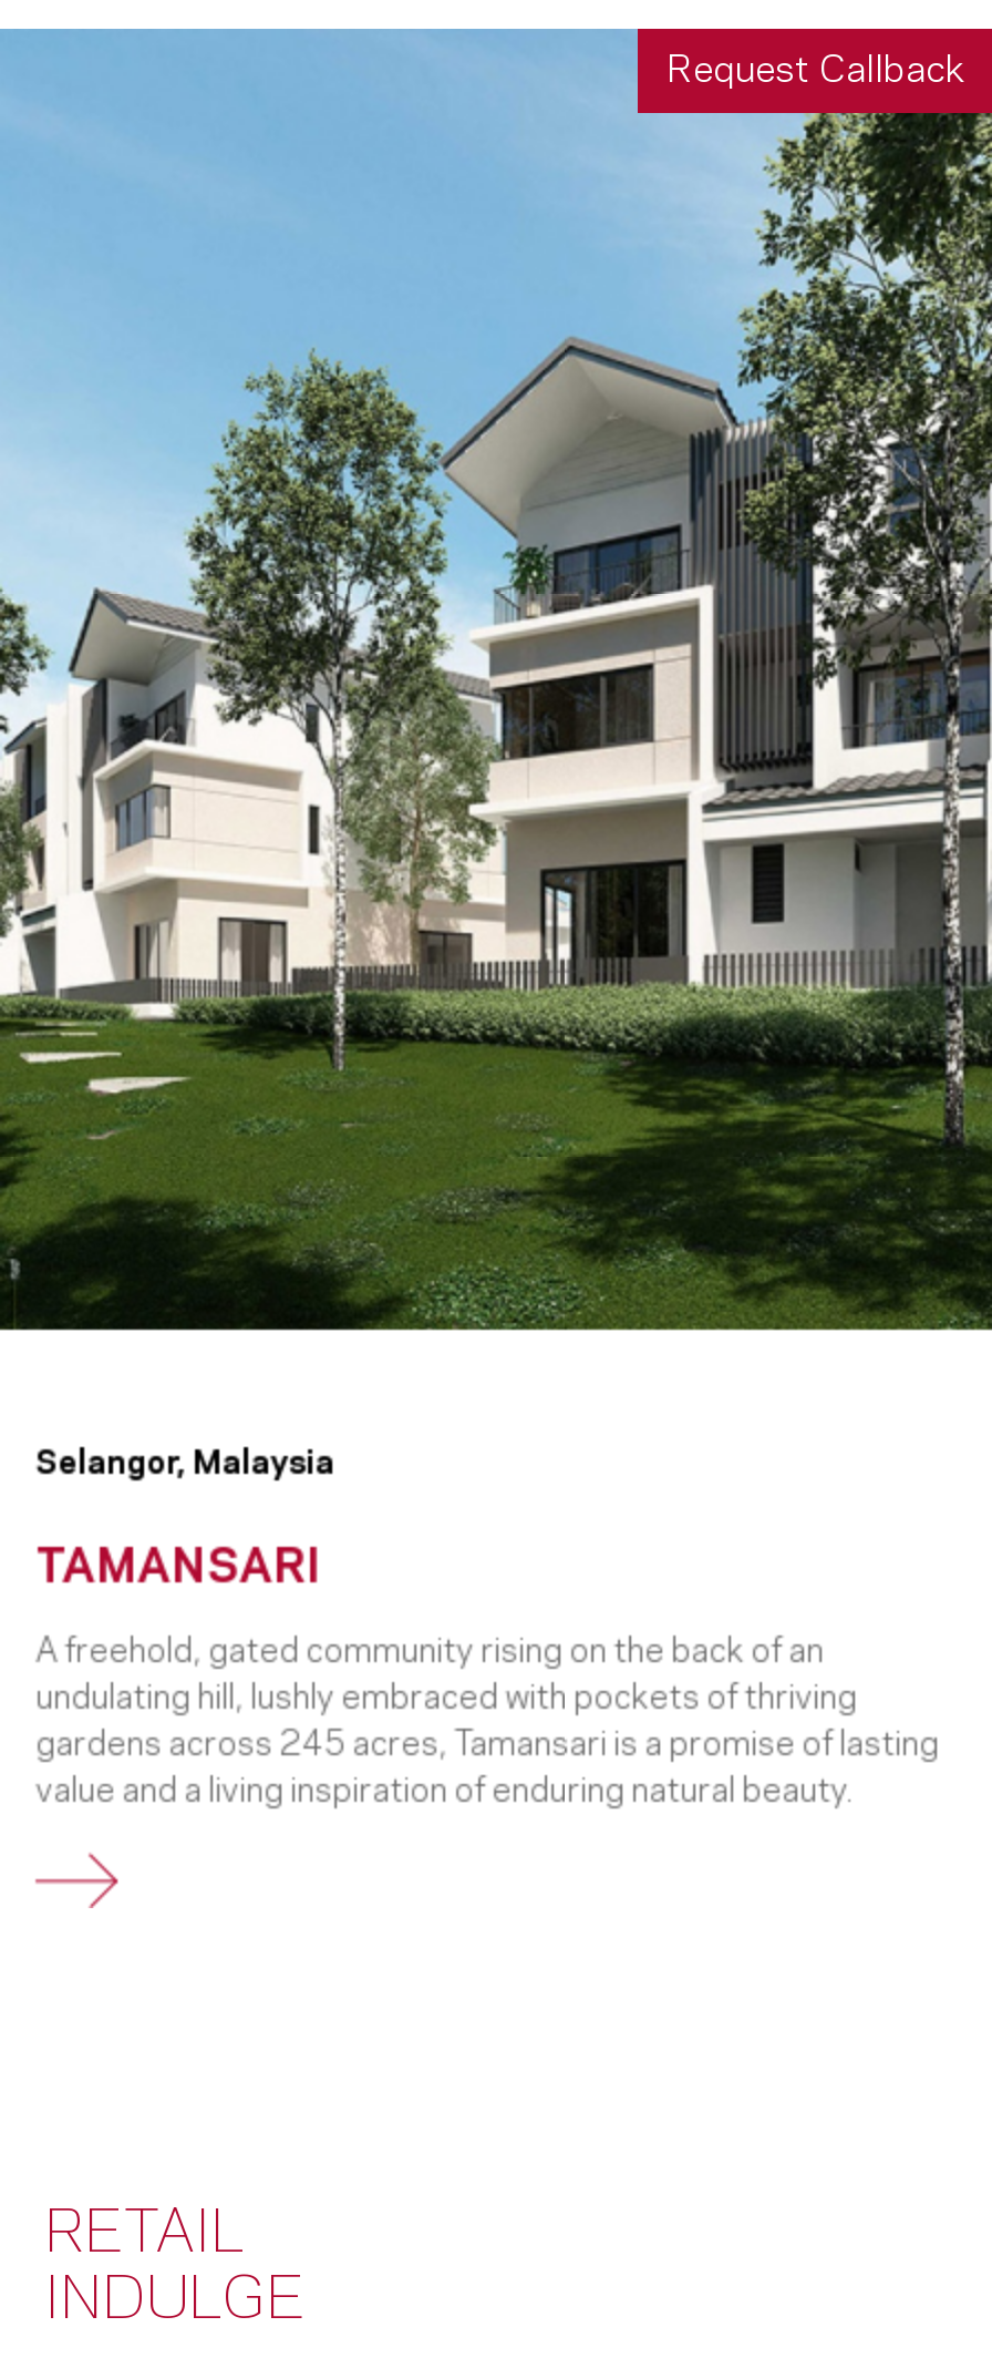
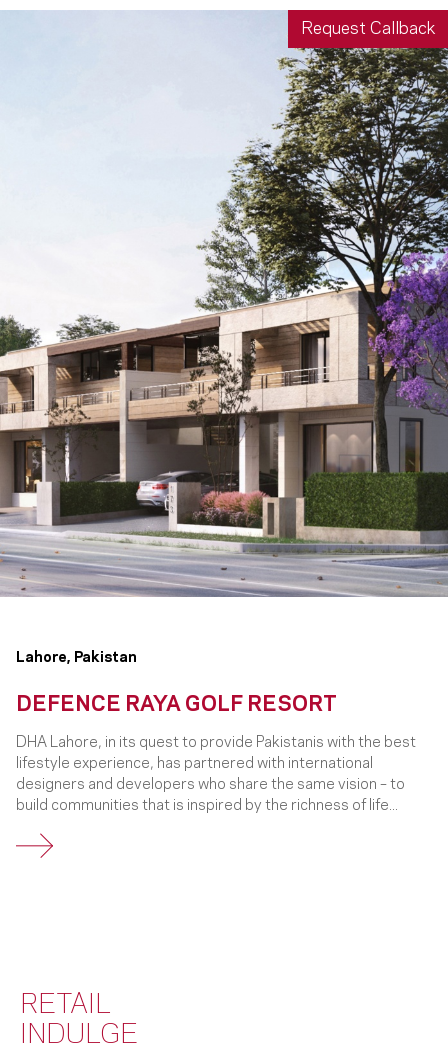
- [image]
+ [image]

- Selangor, Malaysia
+ Lahore, Pakistan

- TAMANSARI
+ DEFENCE RAYA GOLF RESORT

- A freehold, gated community rising on the back of an
+ DHA Lahore, in its quest to provide Pakistanis with the best

- undulating hill, lushly embraced with pockets of thriving
+ lifestyle experience, has partnered with international

- gardens across 245 acres, Tamansari is a promise of lasting
+ designers and developers who share the same vision – to

- value and a living inspiration of enduring natural beauty.
+ build communities that is inspired by the richness of life...
